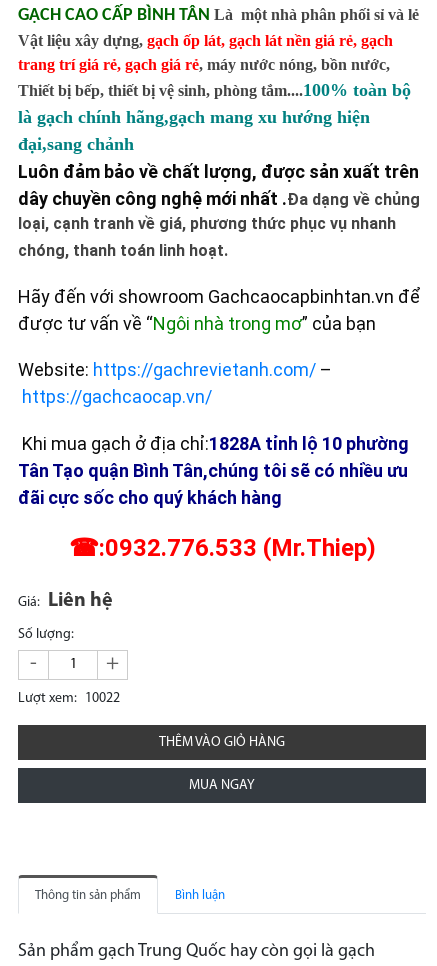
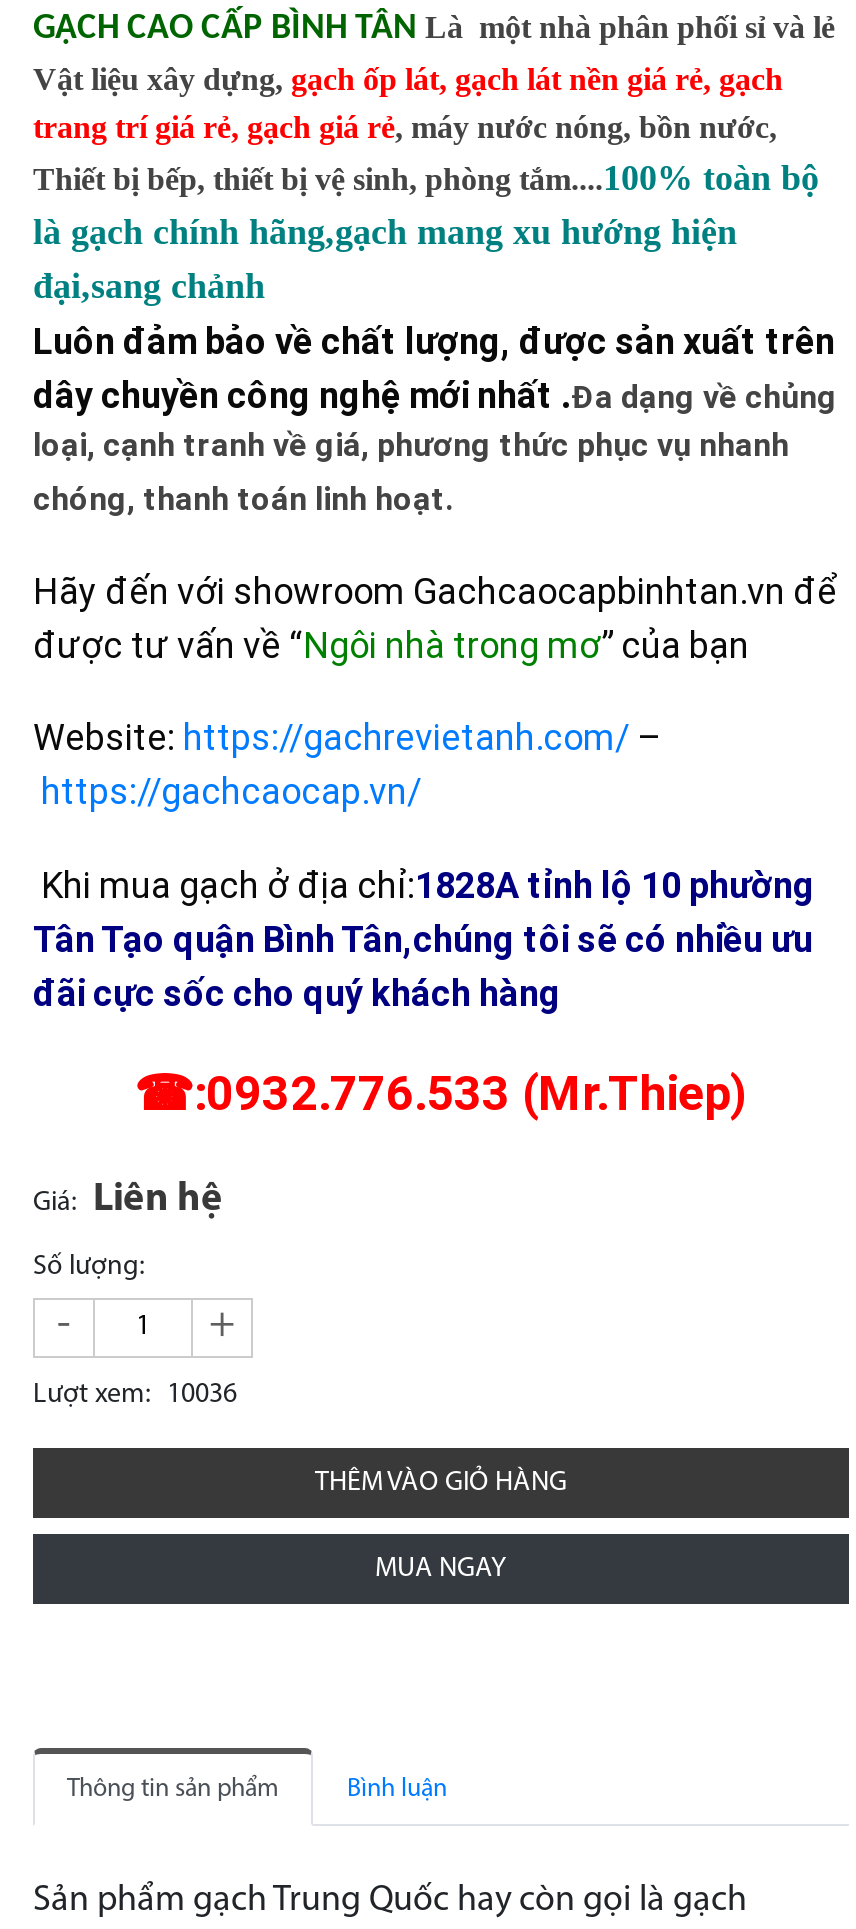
- Lượt xem: 10022
+ Lượt xem: 10036
